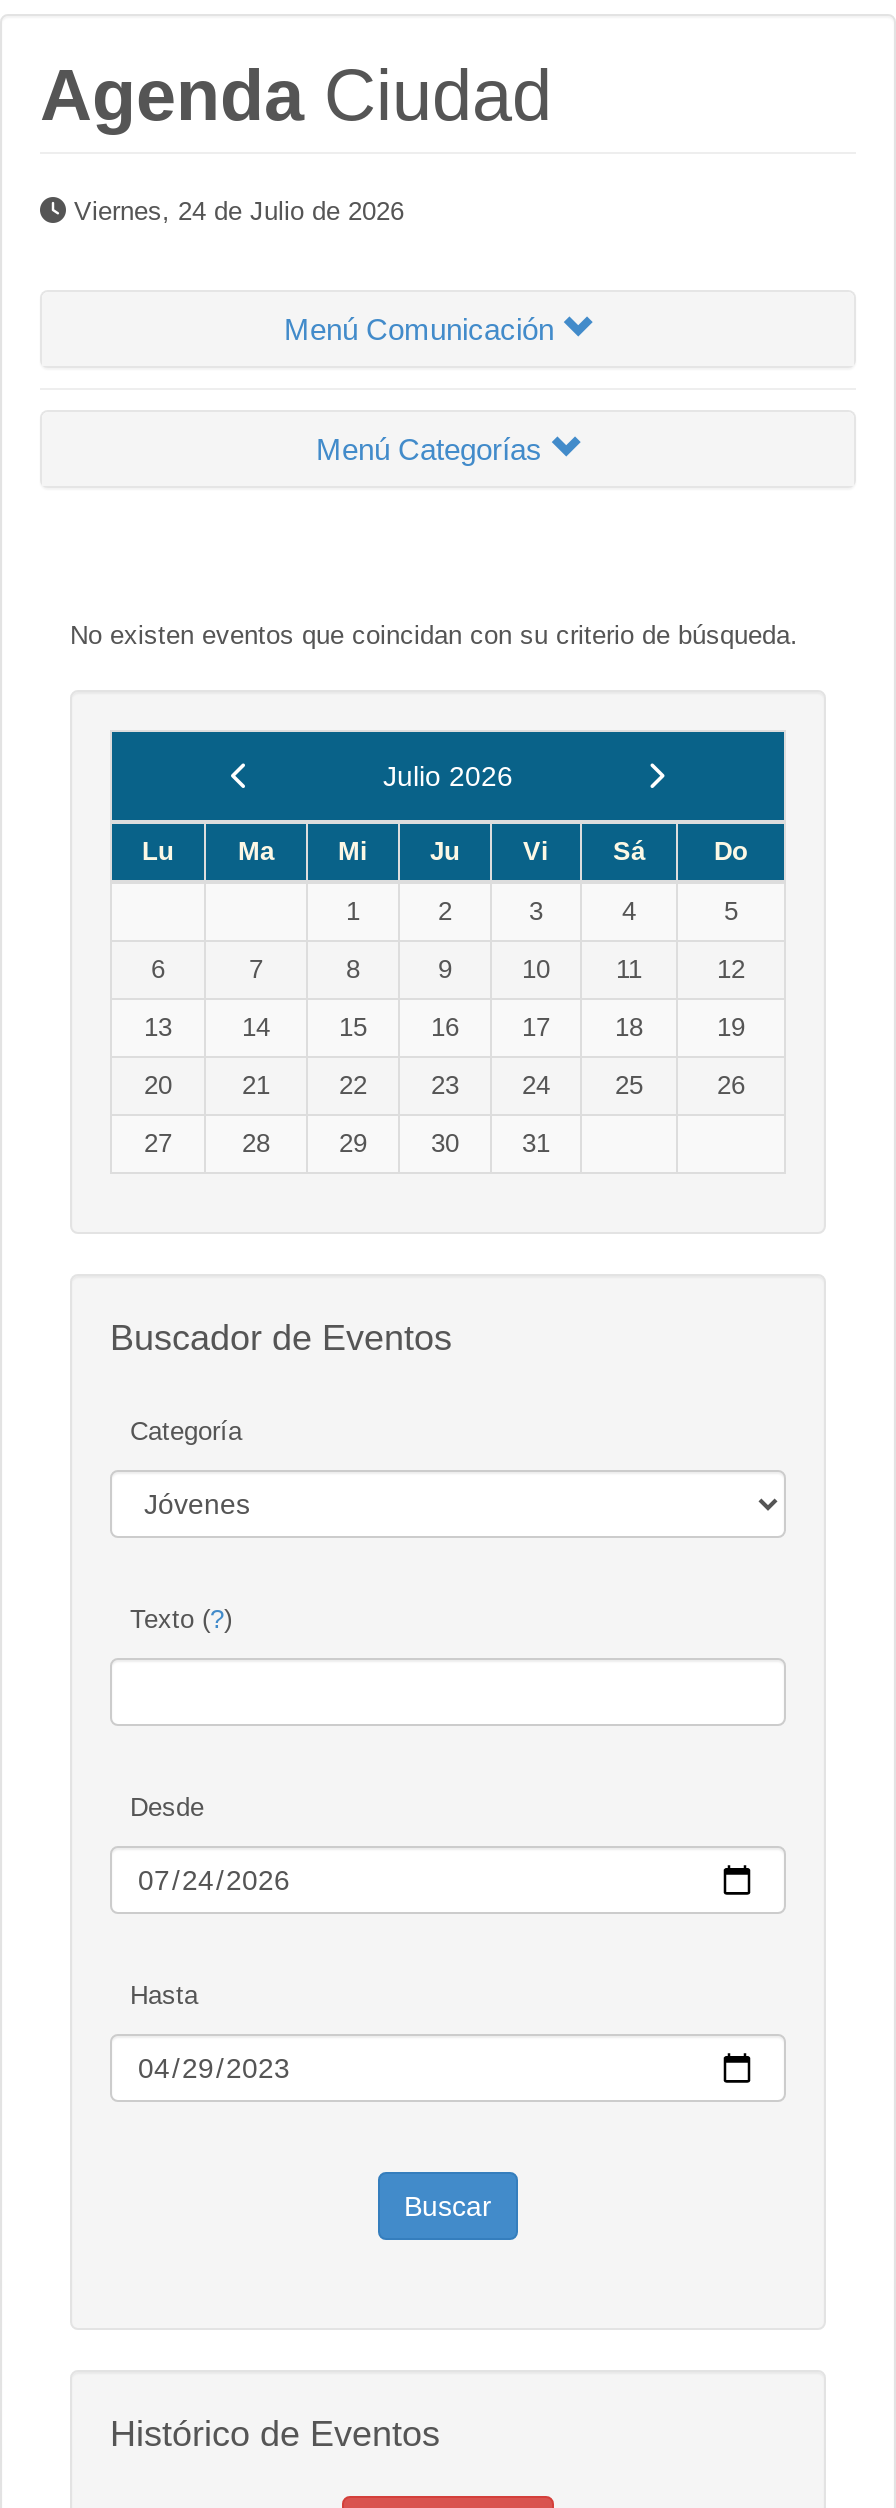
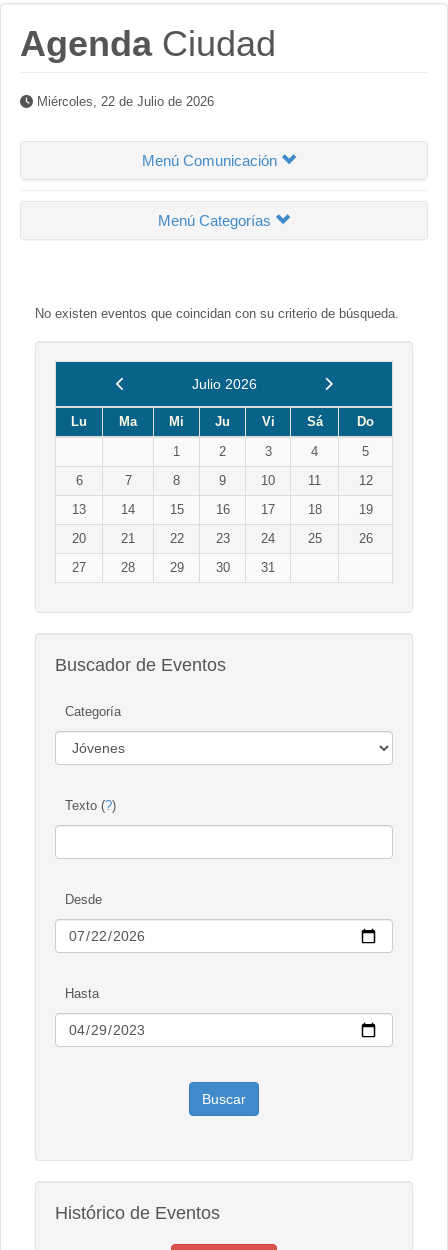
- Viernes, 24 de Julio de 2026
+ Miércoles, 22 de Julio de 2026
